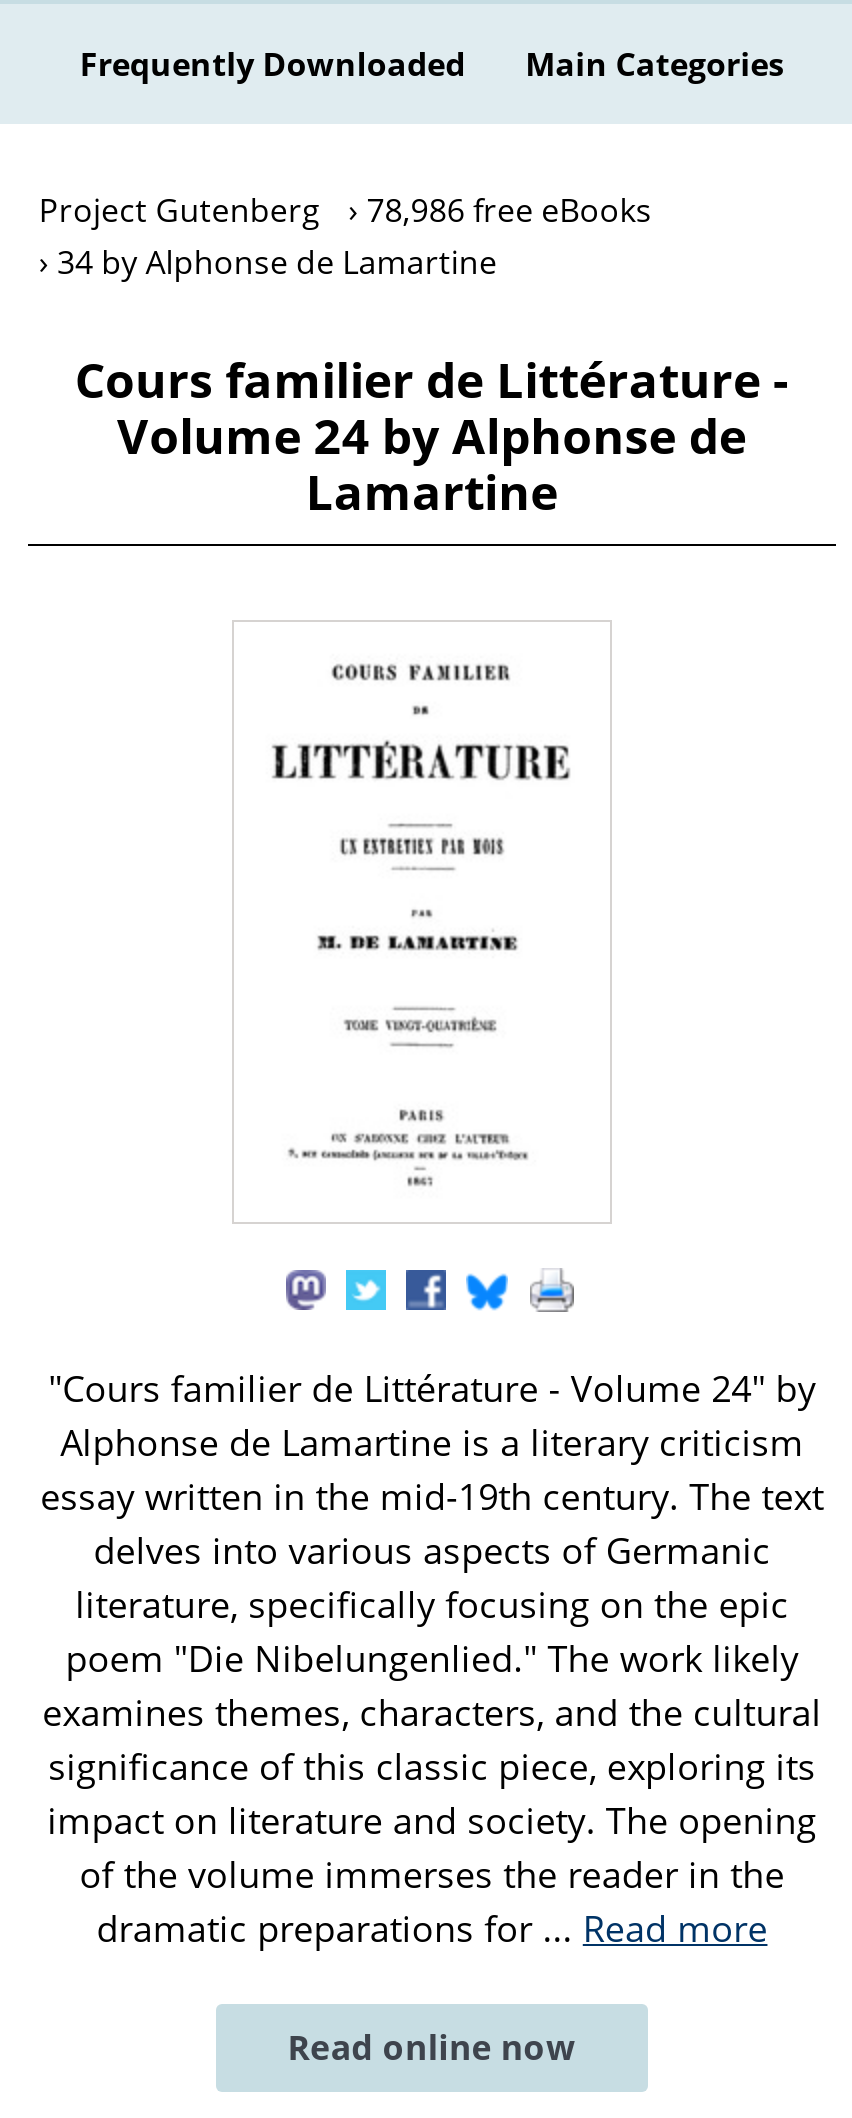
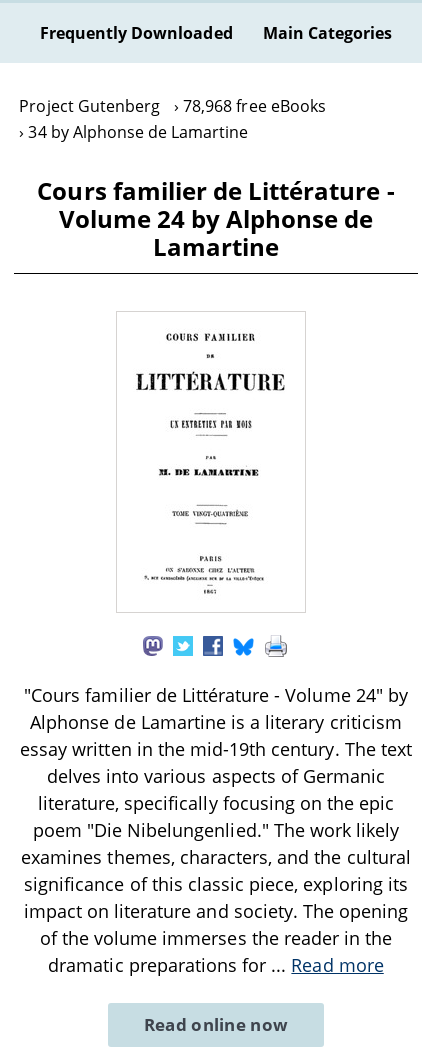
- Project Gutenberg 78,986 free eBooks
+ Project Gutenberg 78,968 free eBooks
